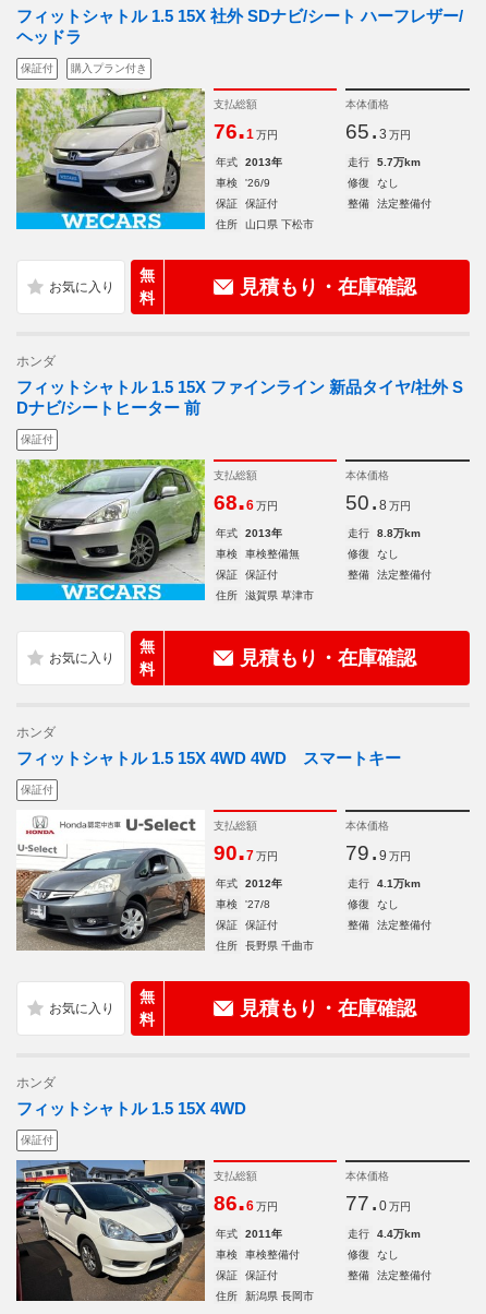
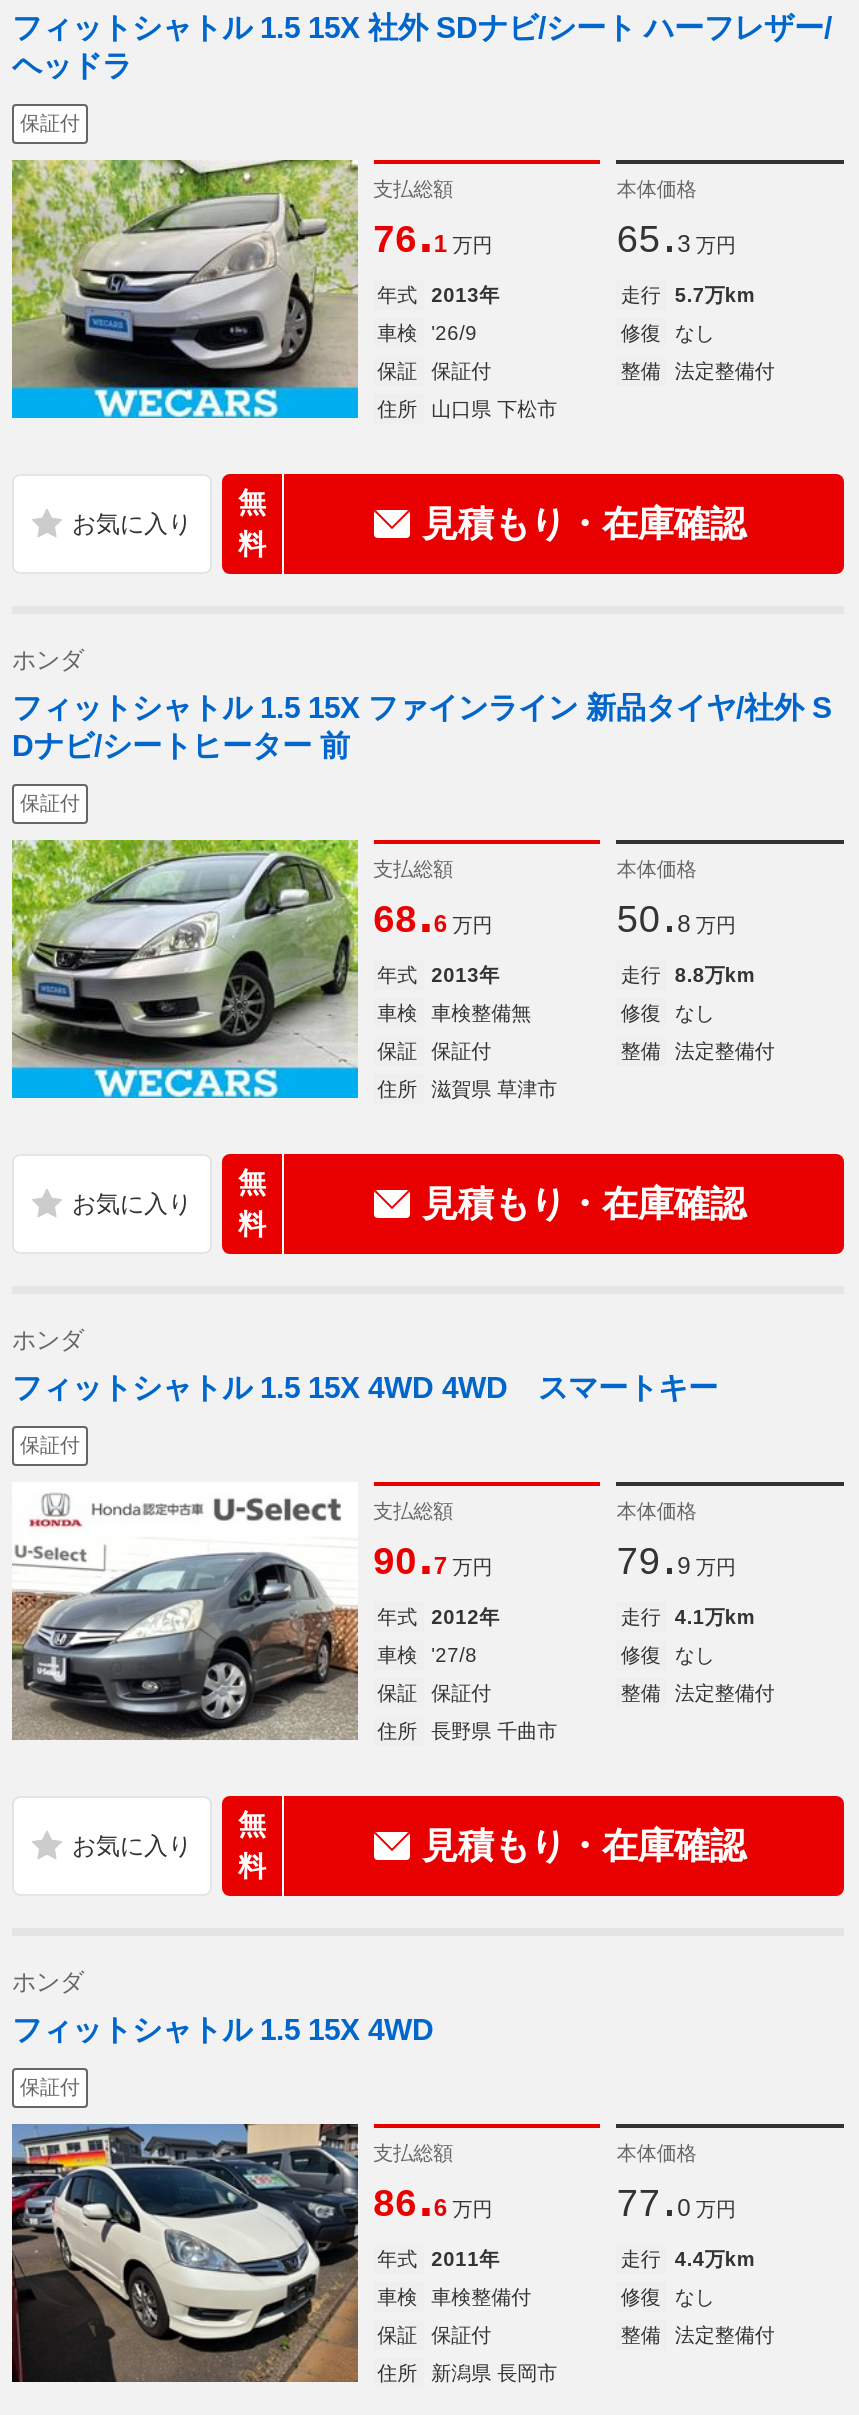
- 購入プラン付き
